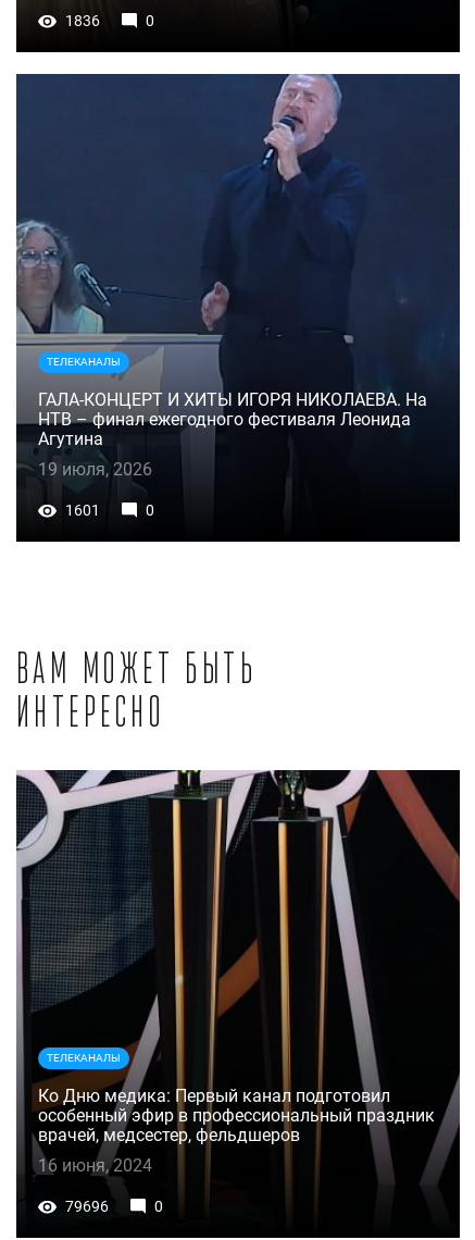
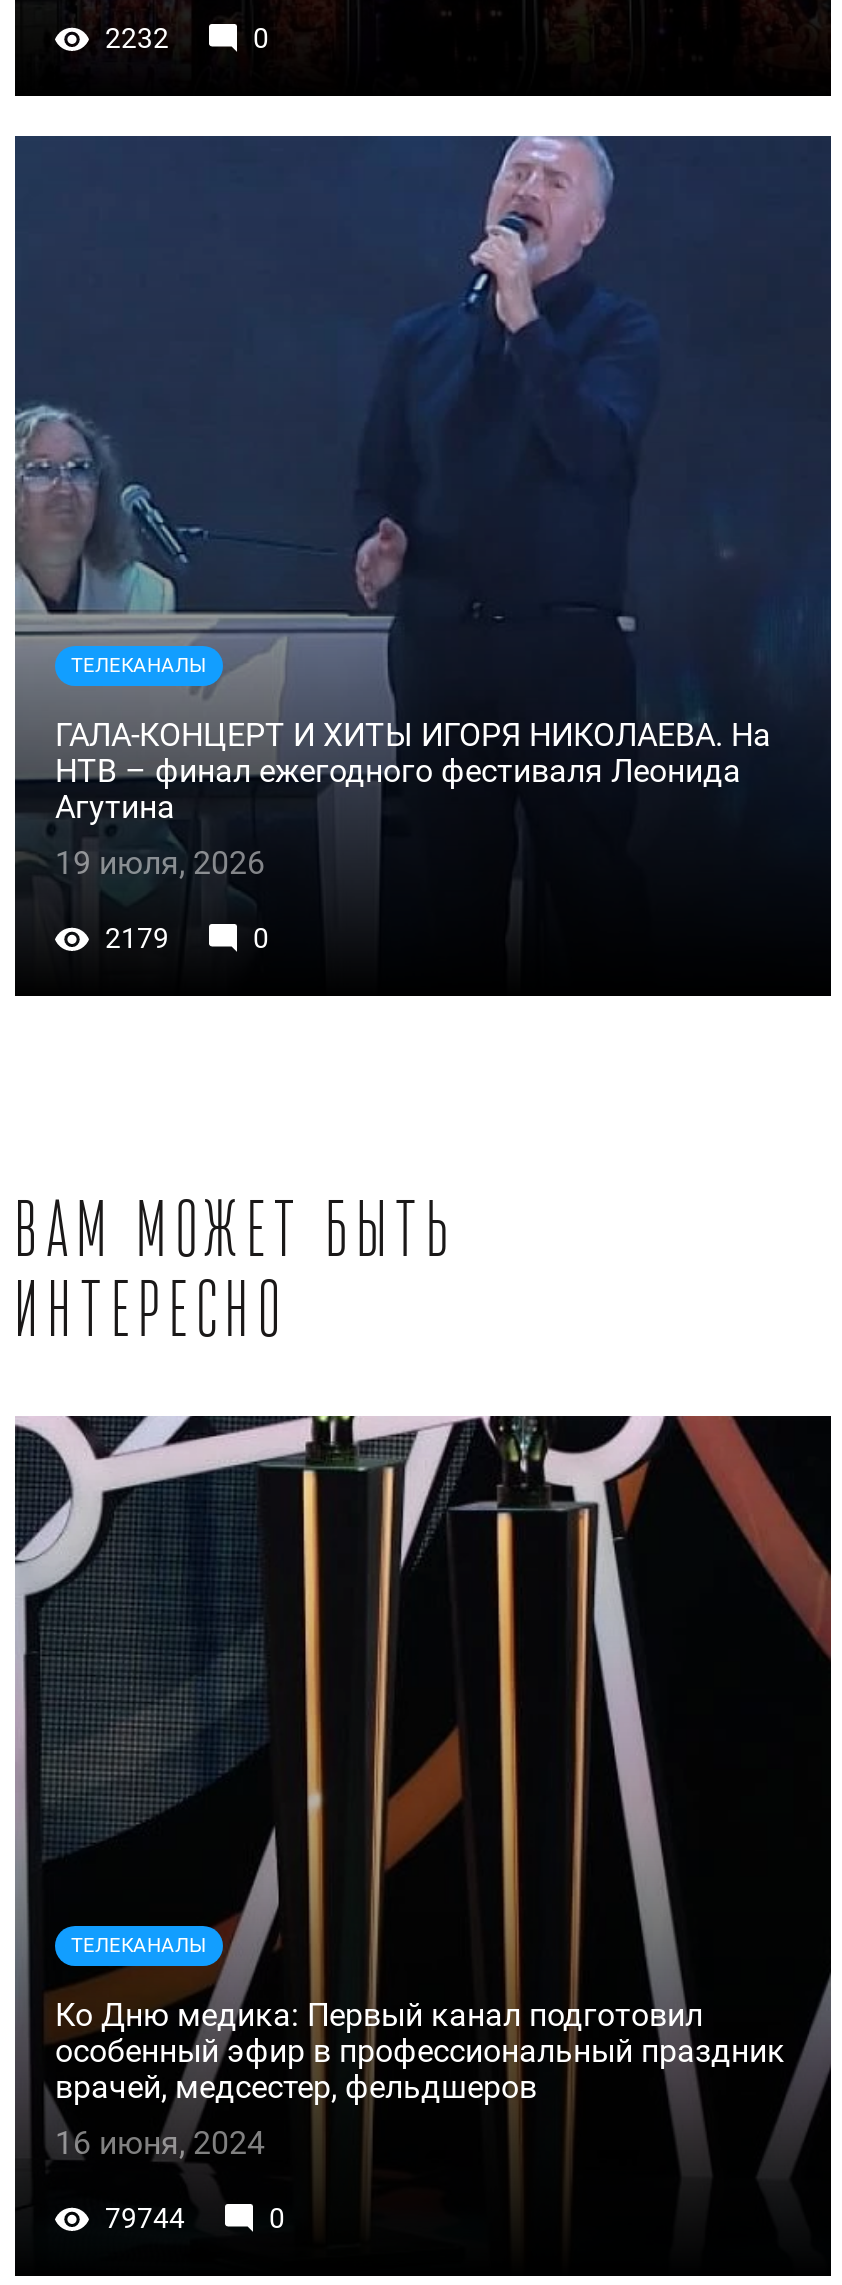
- 1836
+ 2232

- 1601
+ 2179

- 79696
+ 79744
